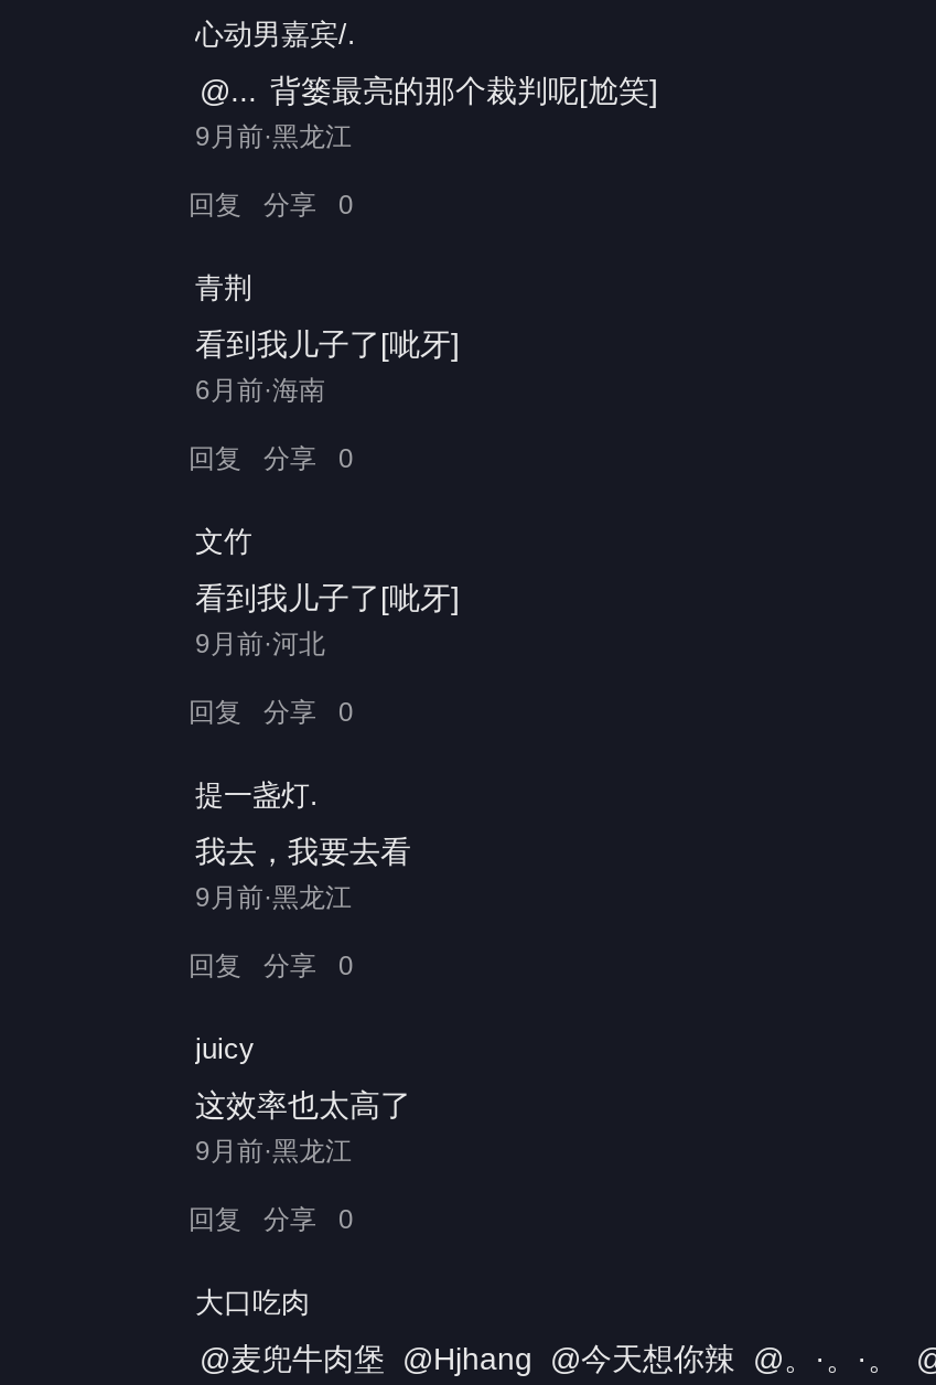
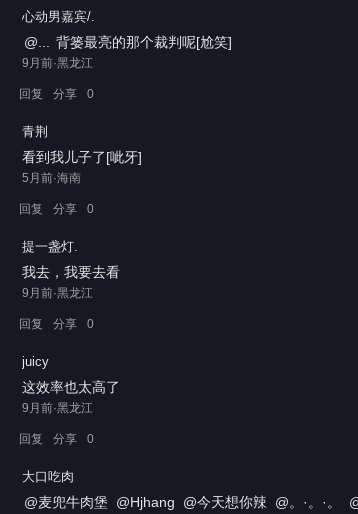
- 6月前·海南
- 0
- 分享
- 回复
- 文竹
- 看到我儿子了[呲牙]
- 9月前·河北
+ 5月前·海南
